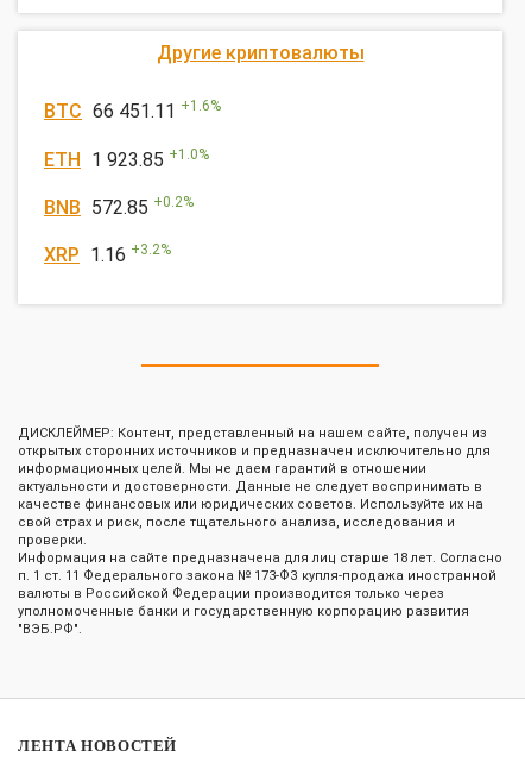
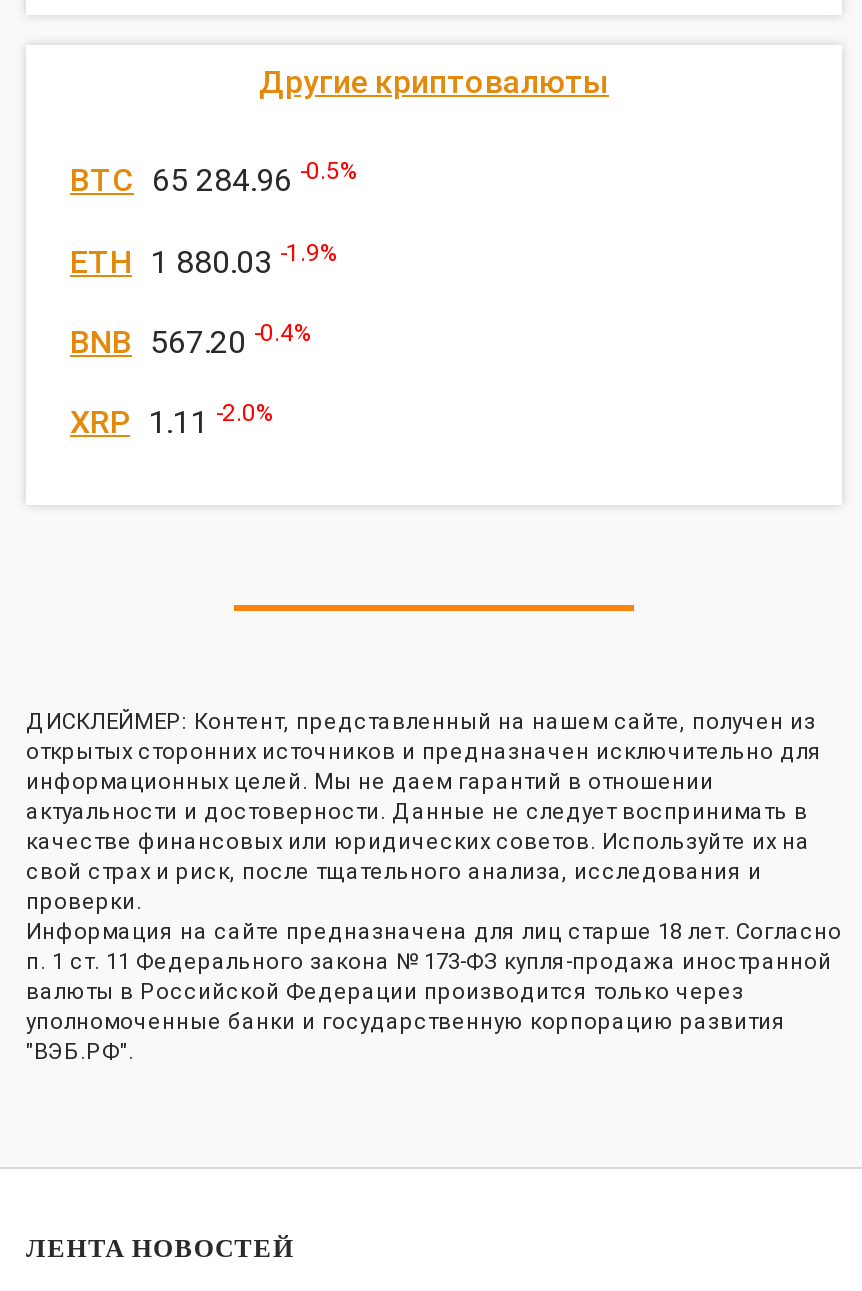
- BTC 66 451.11 + 1.6%
+ BTC 65 284.96 -0.5%

- ETH 1 923.85 + 1.0%
+ ETH 1 880.03 -1.9%

- BNB 572.85 +0.2%
+ BNB 567.20 -0.4%

- XRP 1.16 +3.2%
+ XRP 1.11 -2.0%
